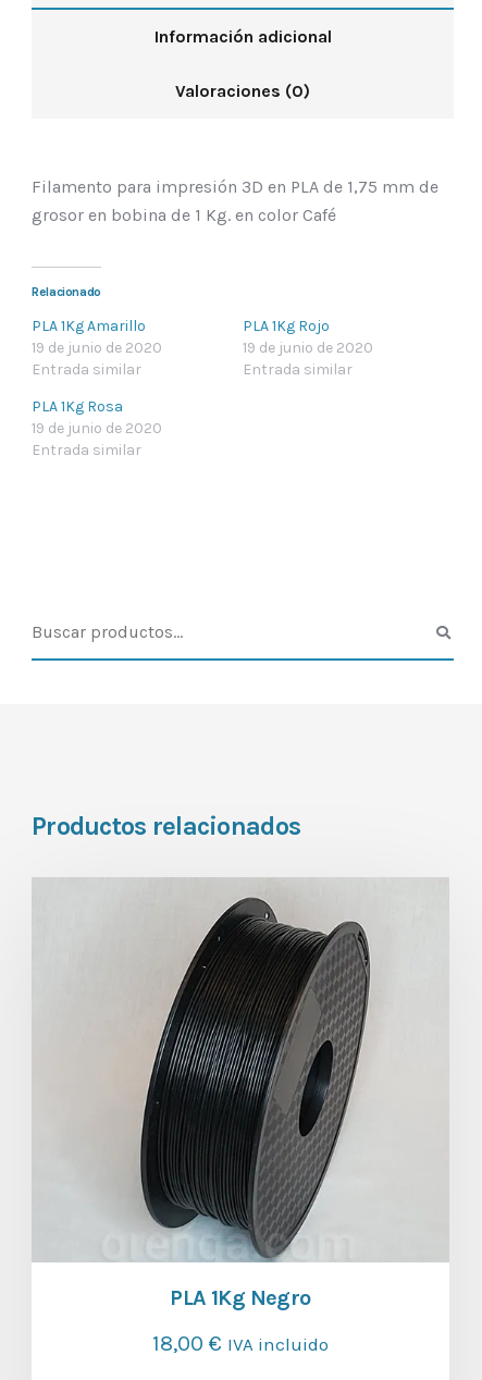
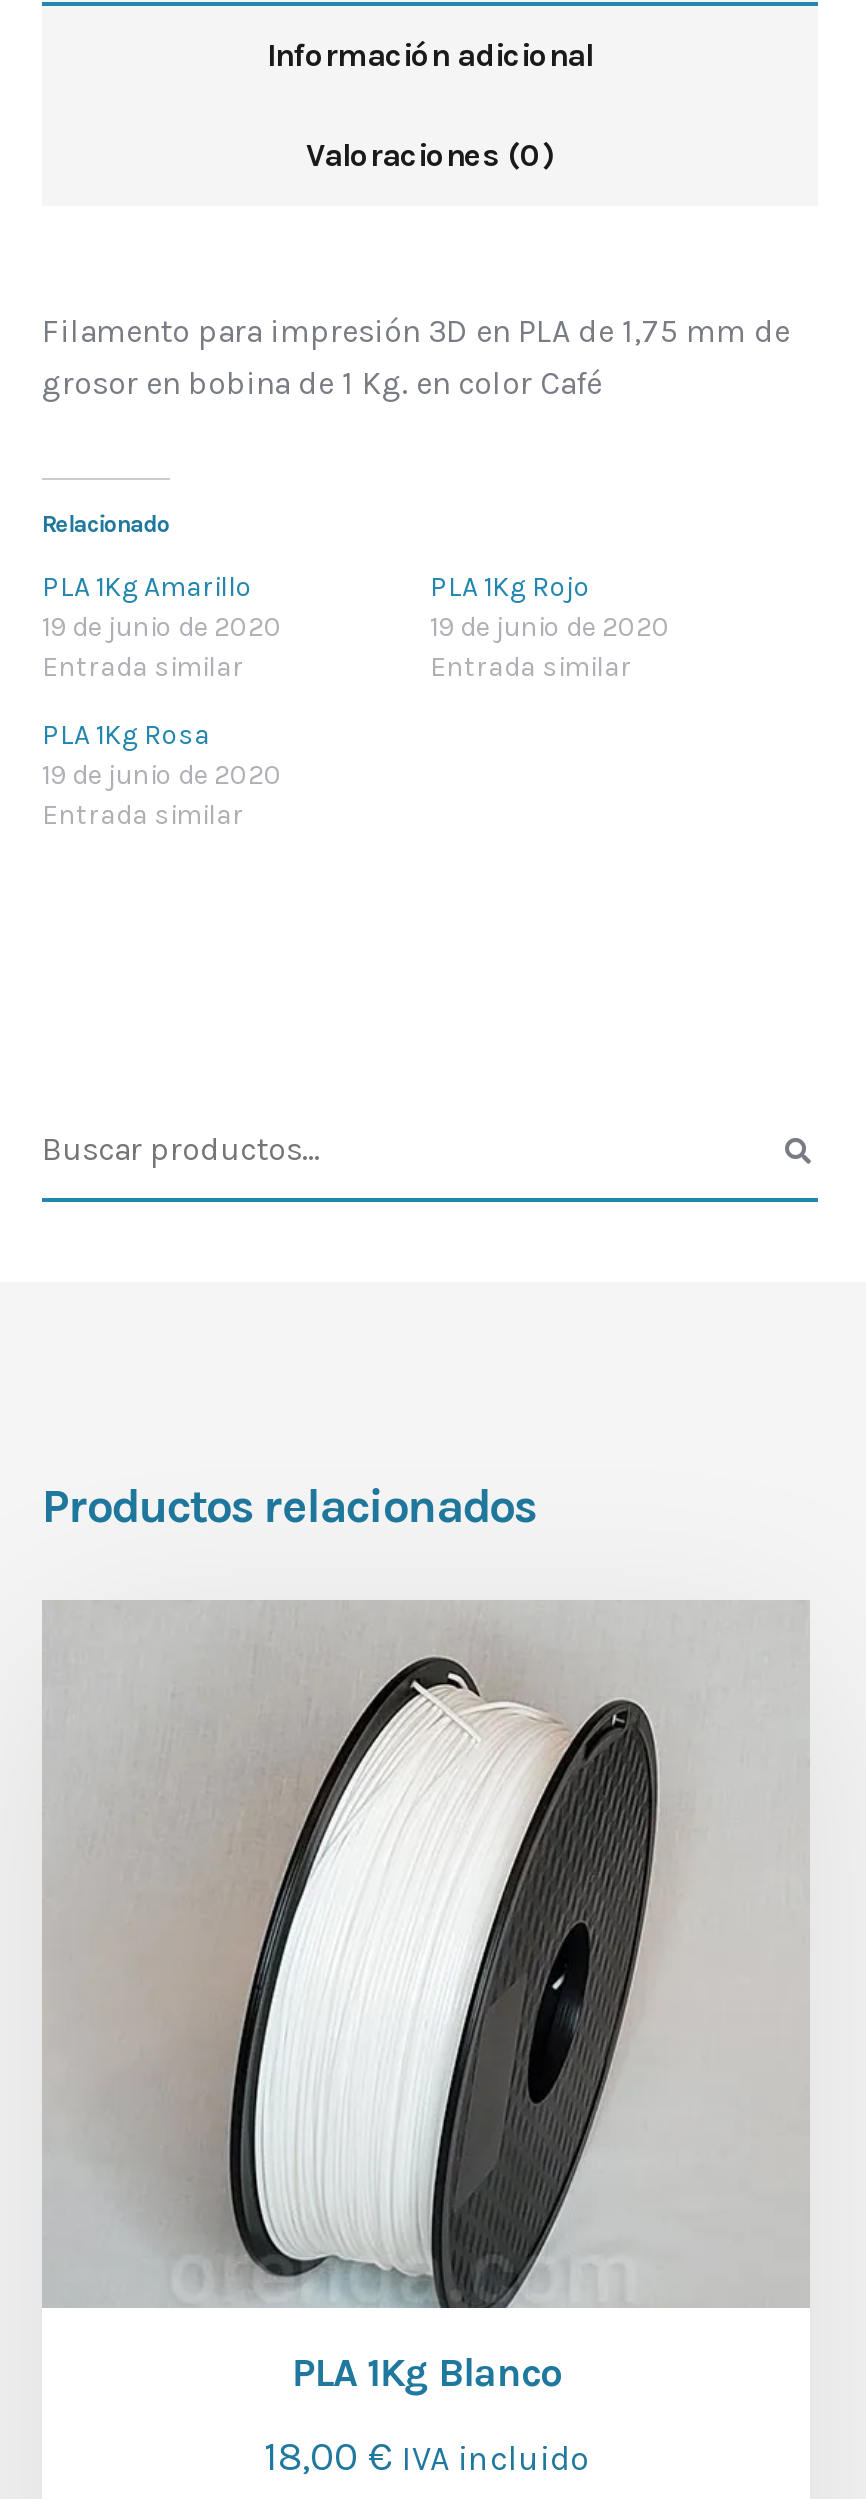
- [image]
- PLA 1Kg Negro
+ [image]
+ PLA 1Kg Blanco
